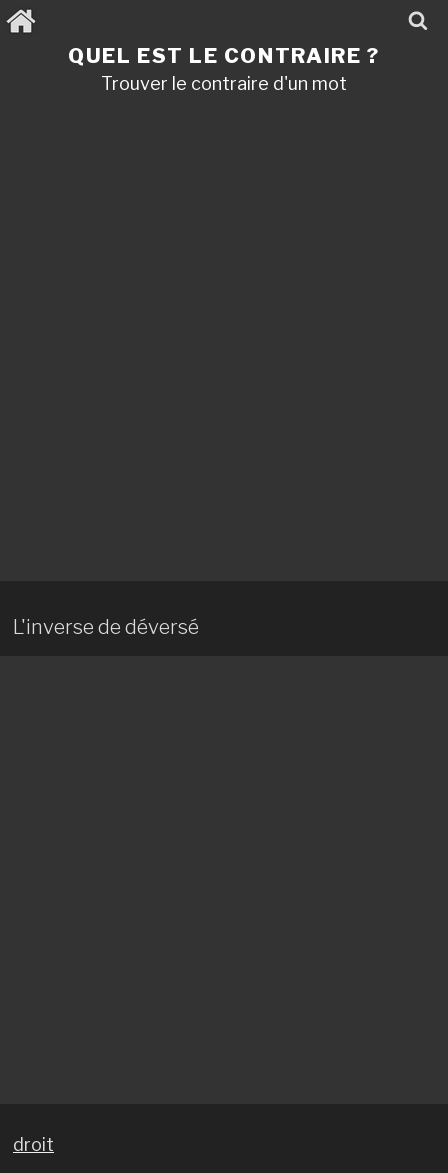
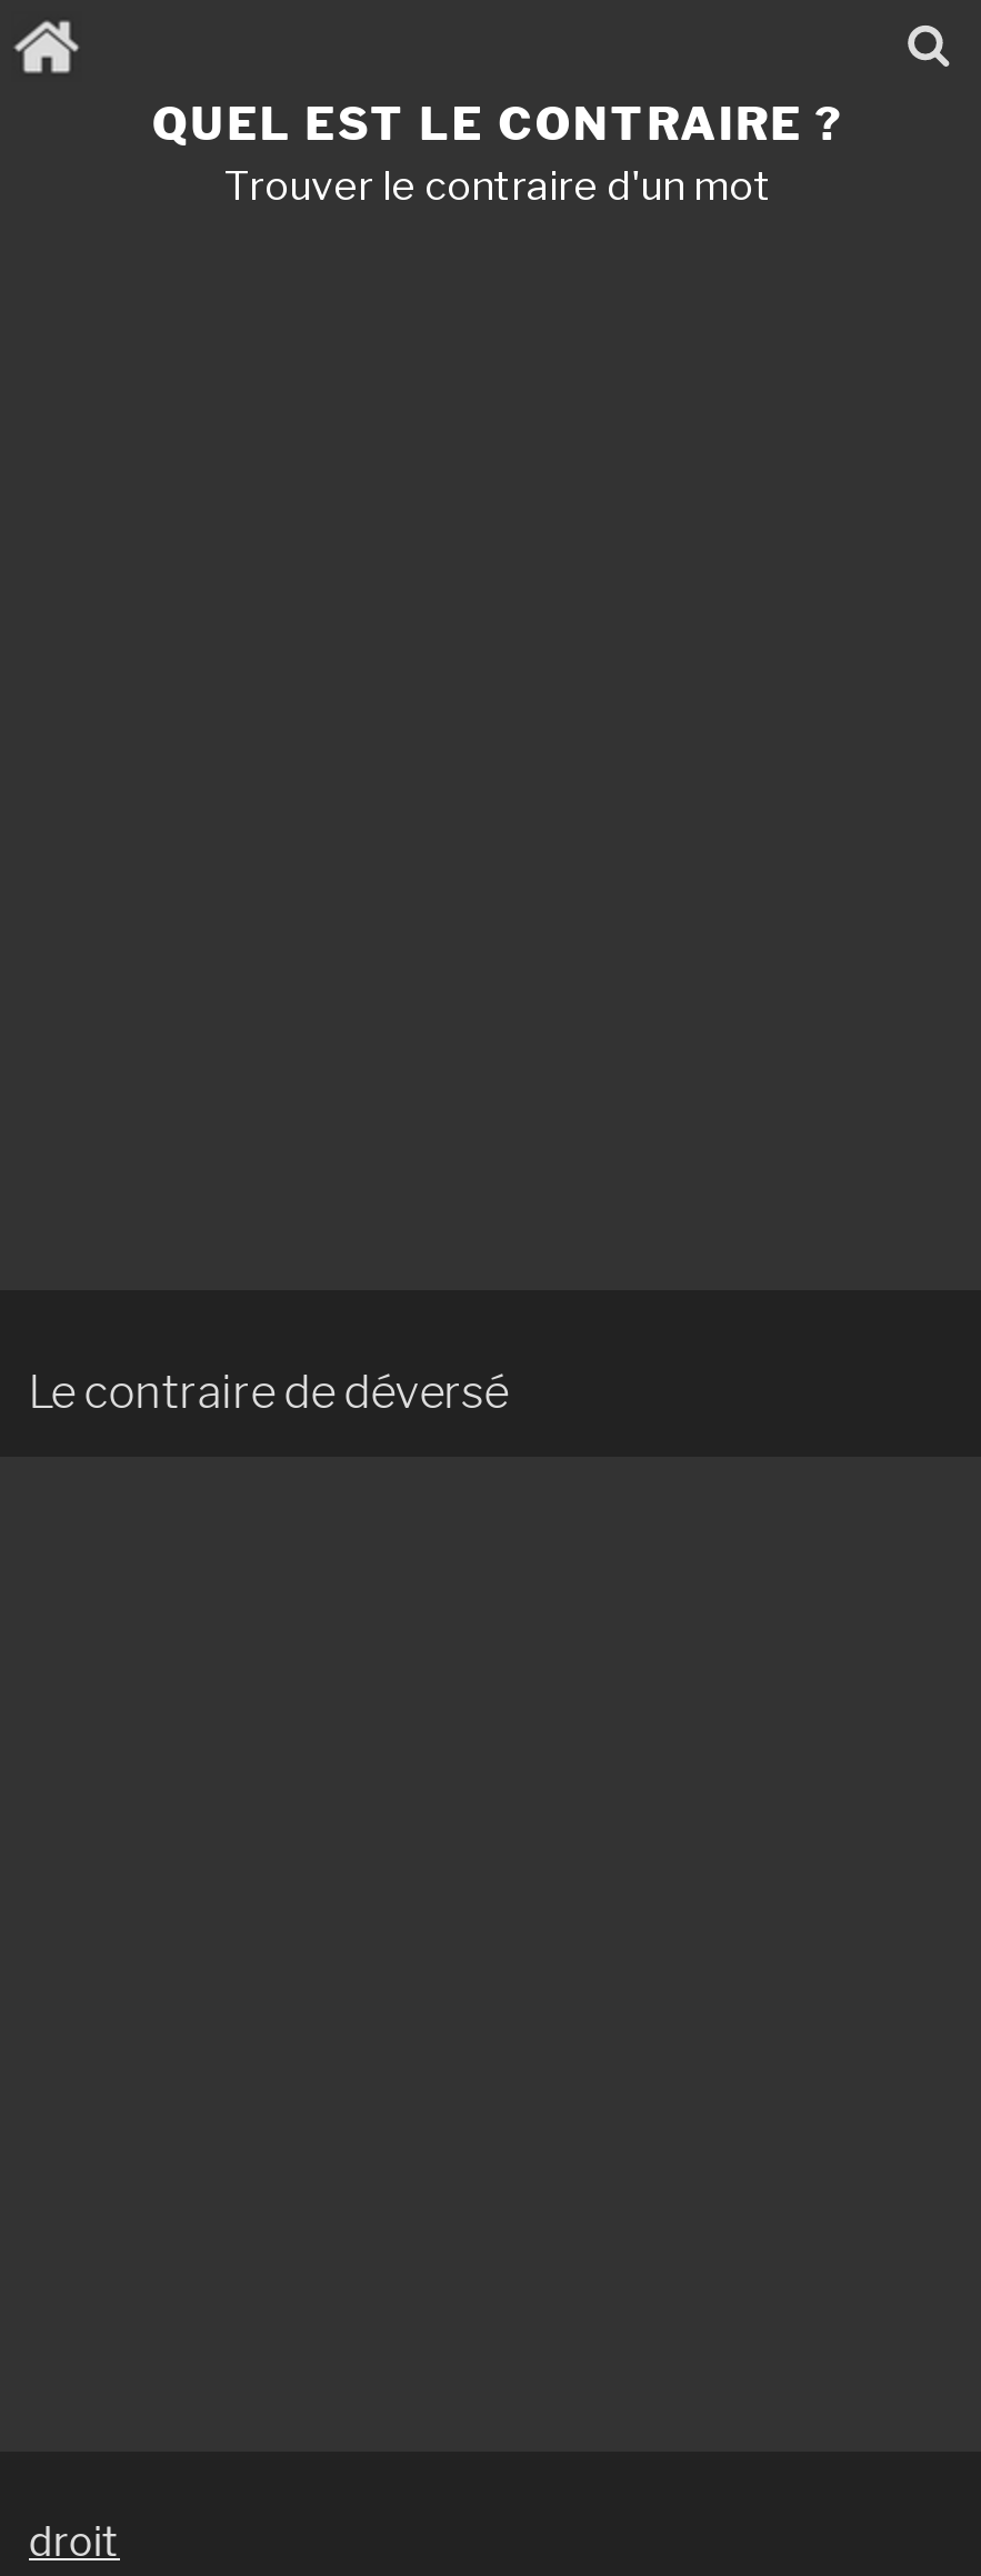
- L'inverse de déversé
+ Le contraire de déversé
